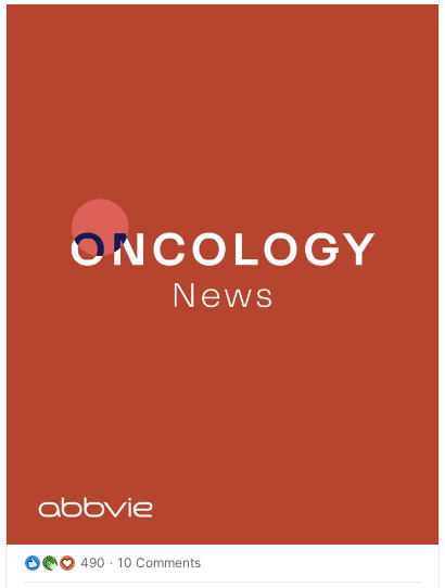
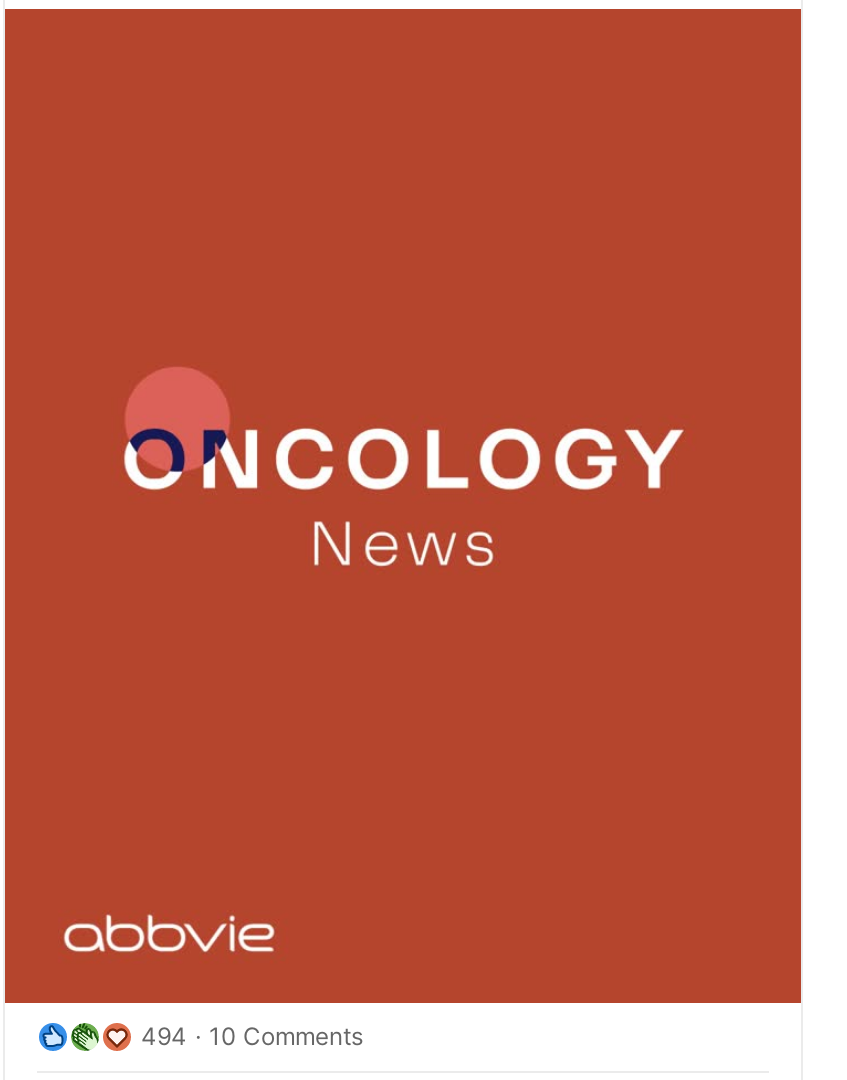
- 490 10 Comments
+ 494 10 Comments
